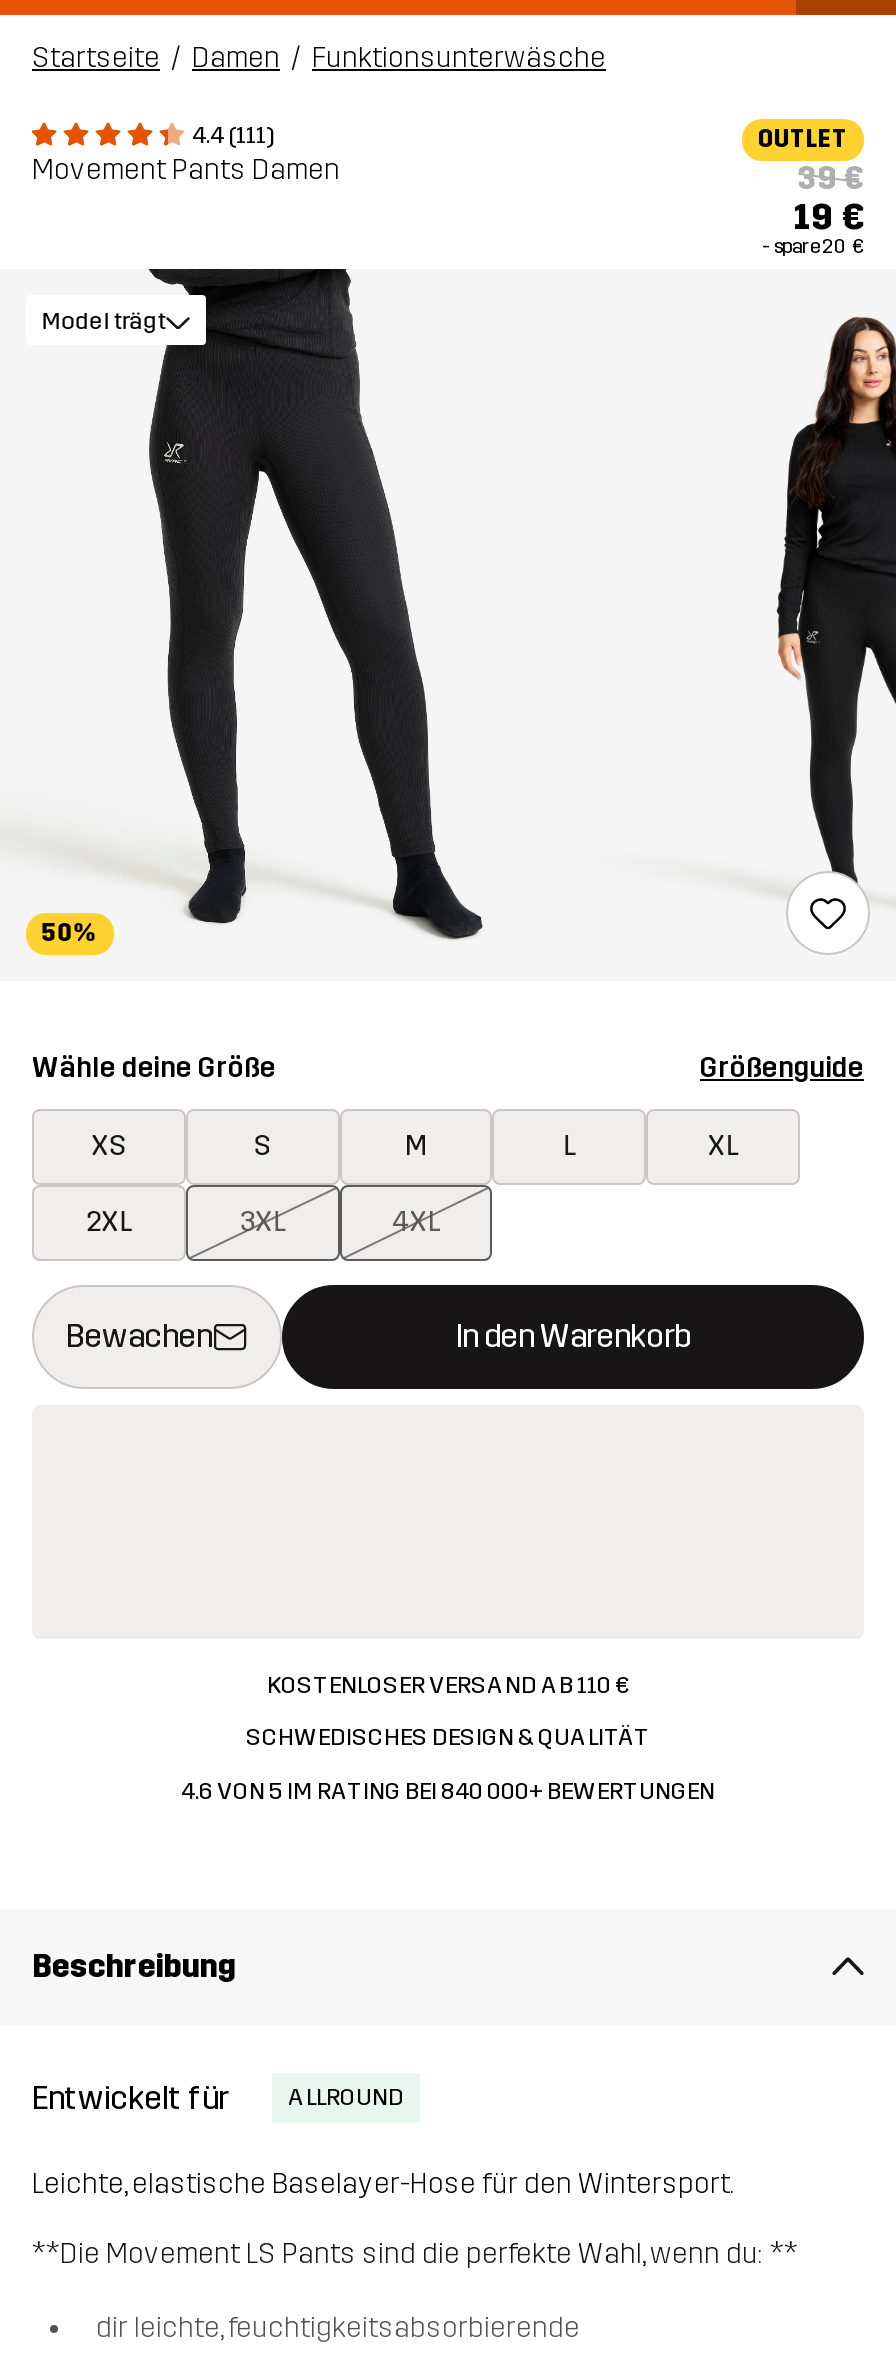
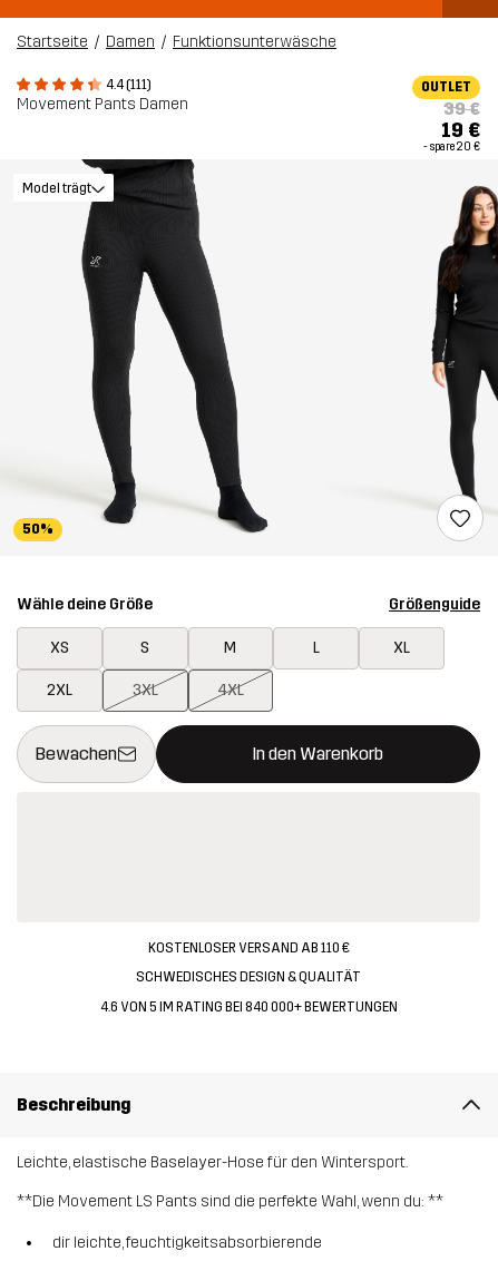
- Entwickelt für
- ALLROUND
